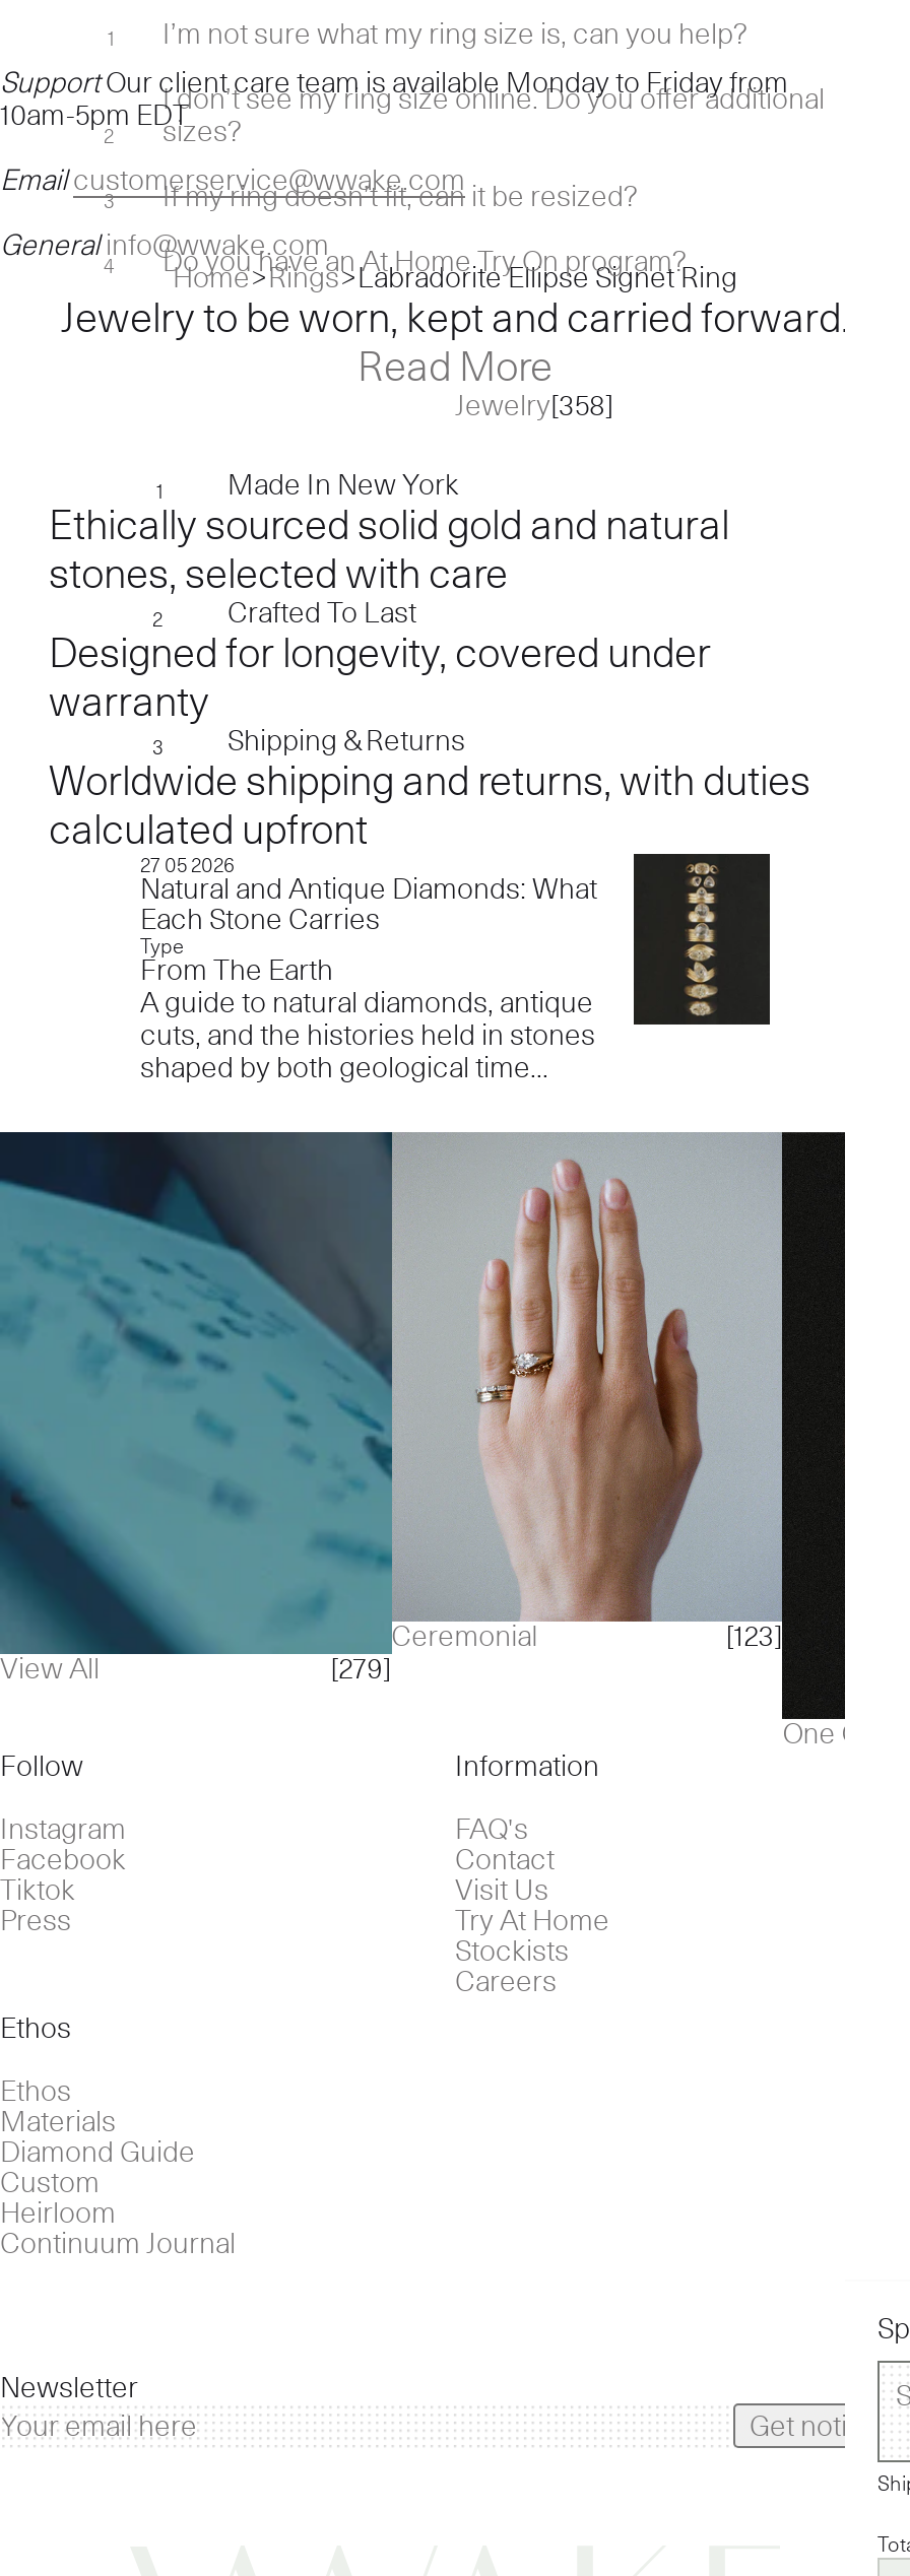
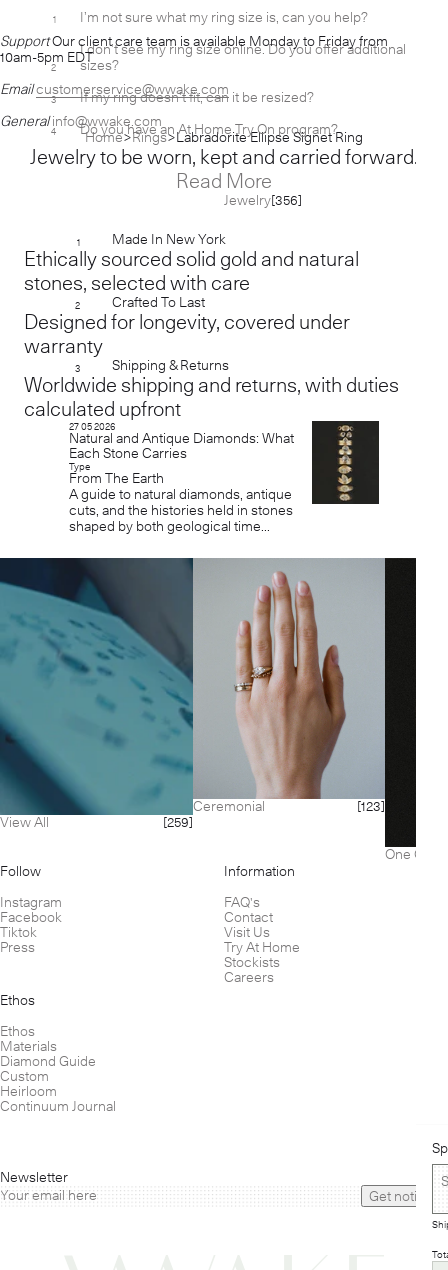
- Jewelry[358]
+ Jewelry[356]

- [279]
+ [259]
